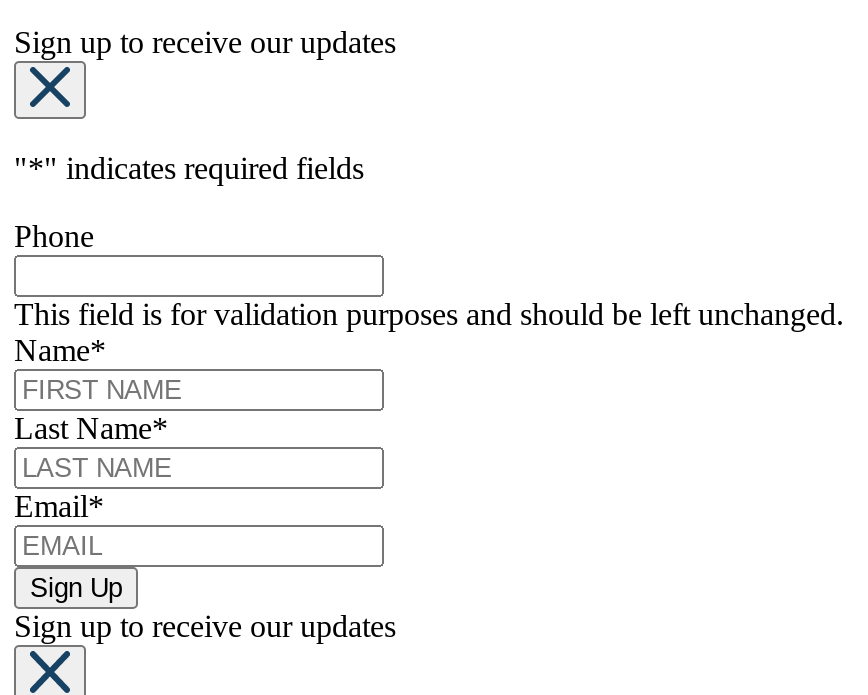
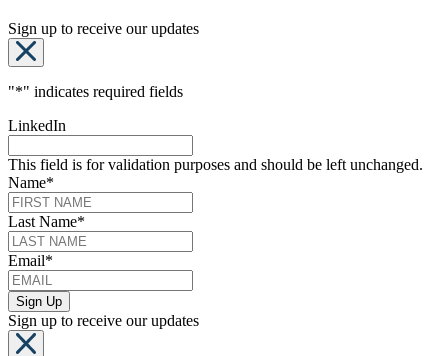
- Phone
+ LinkedIn
